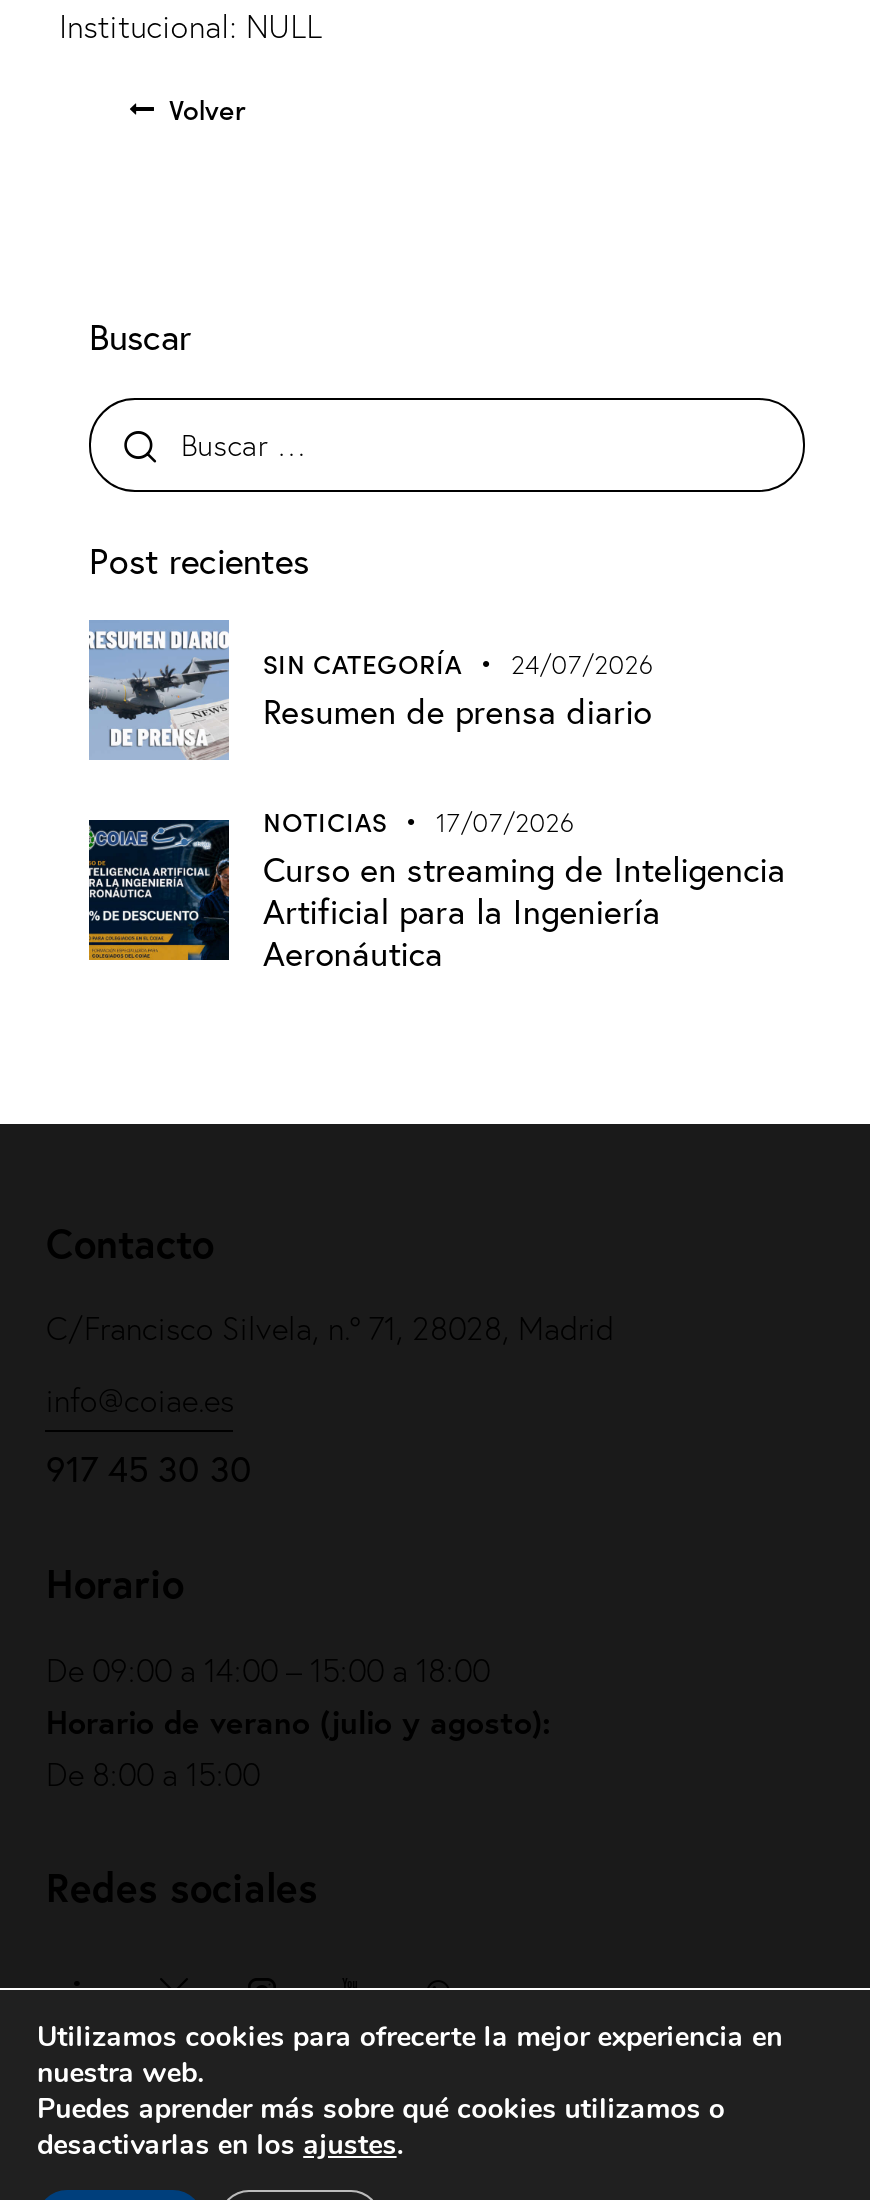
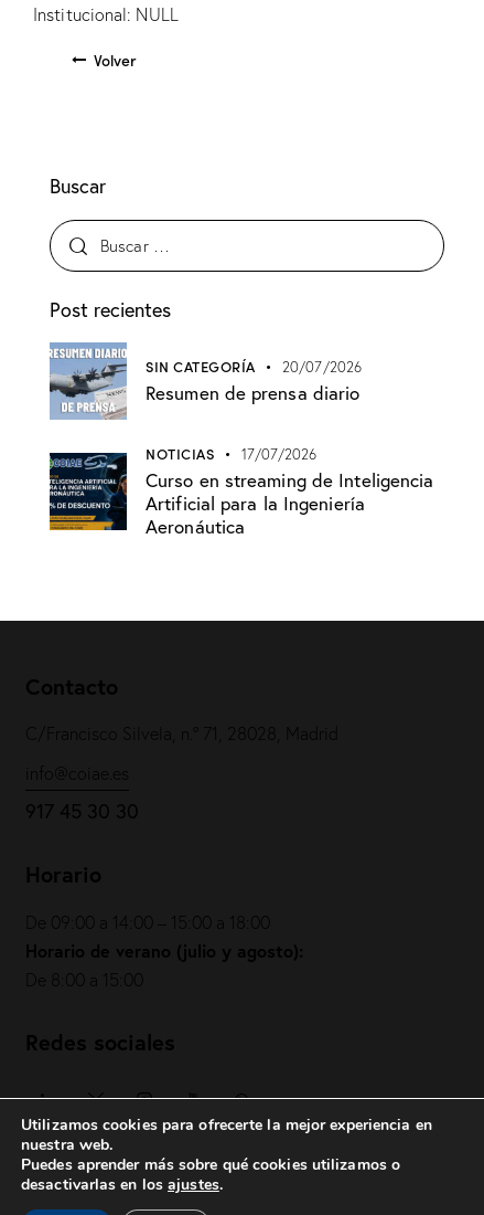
- SIN CATEGORÍA 24/07/2026
+ SIN CATEGORÍA 20/07/2026
